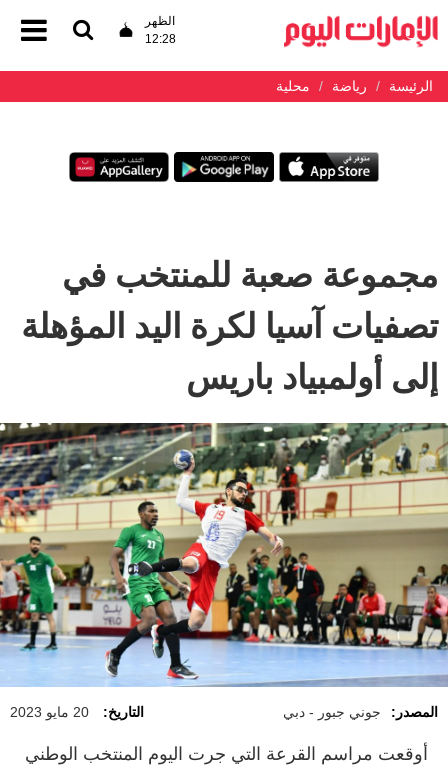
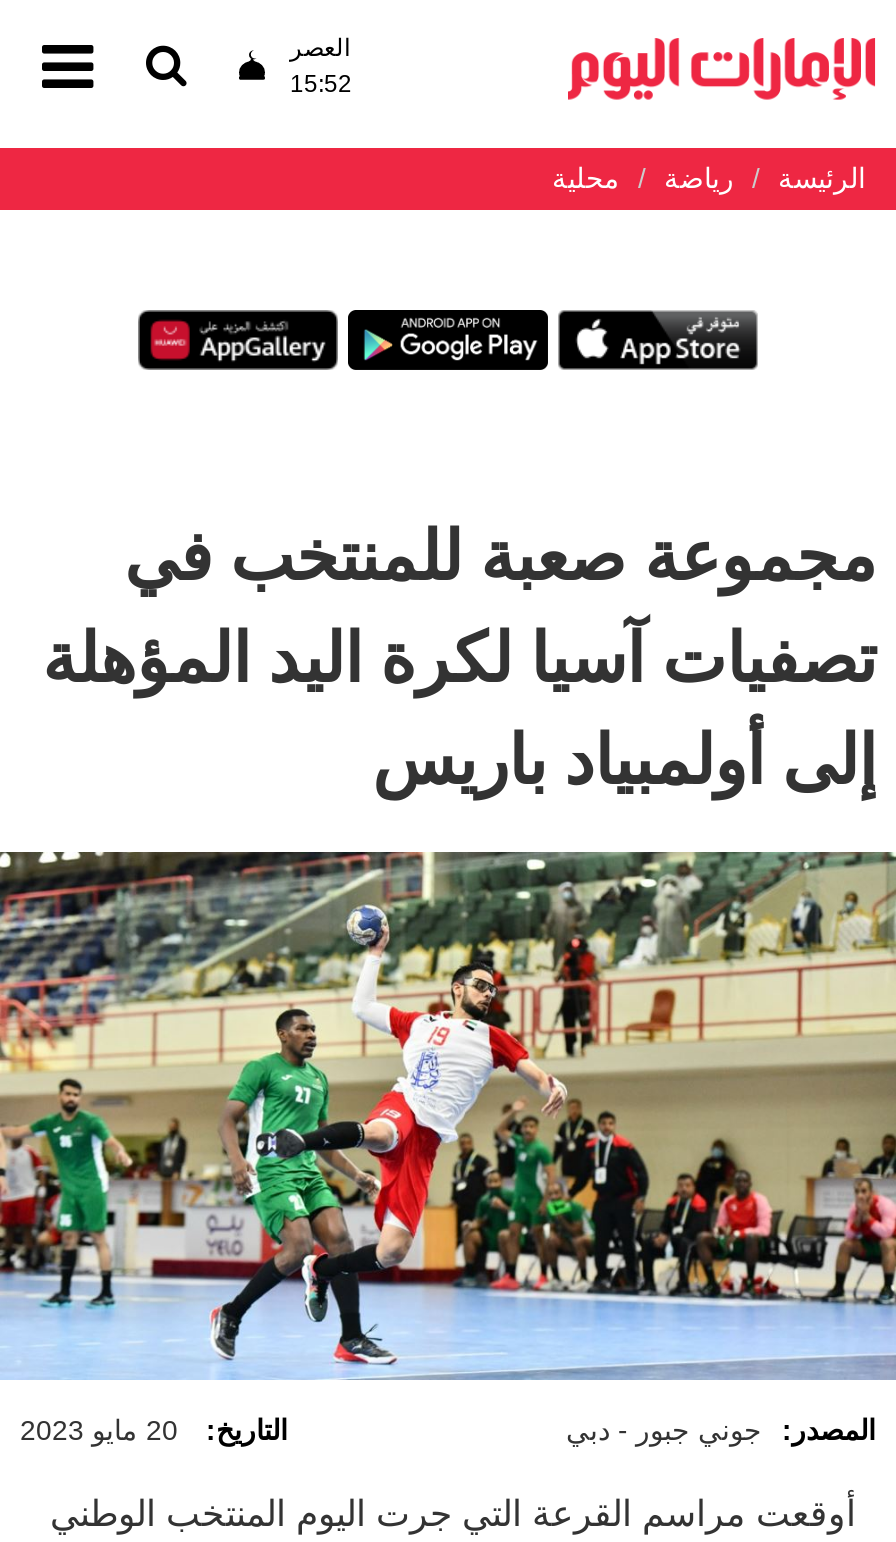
- الظهر
- 12:28
+ العصر
+ 15:52
